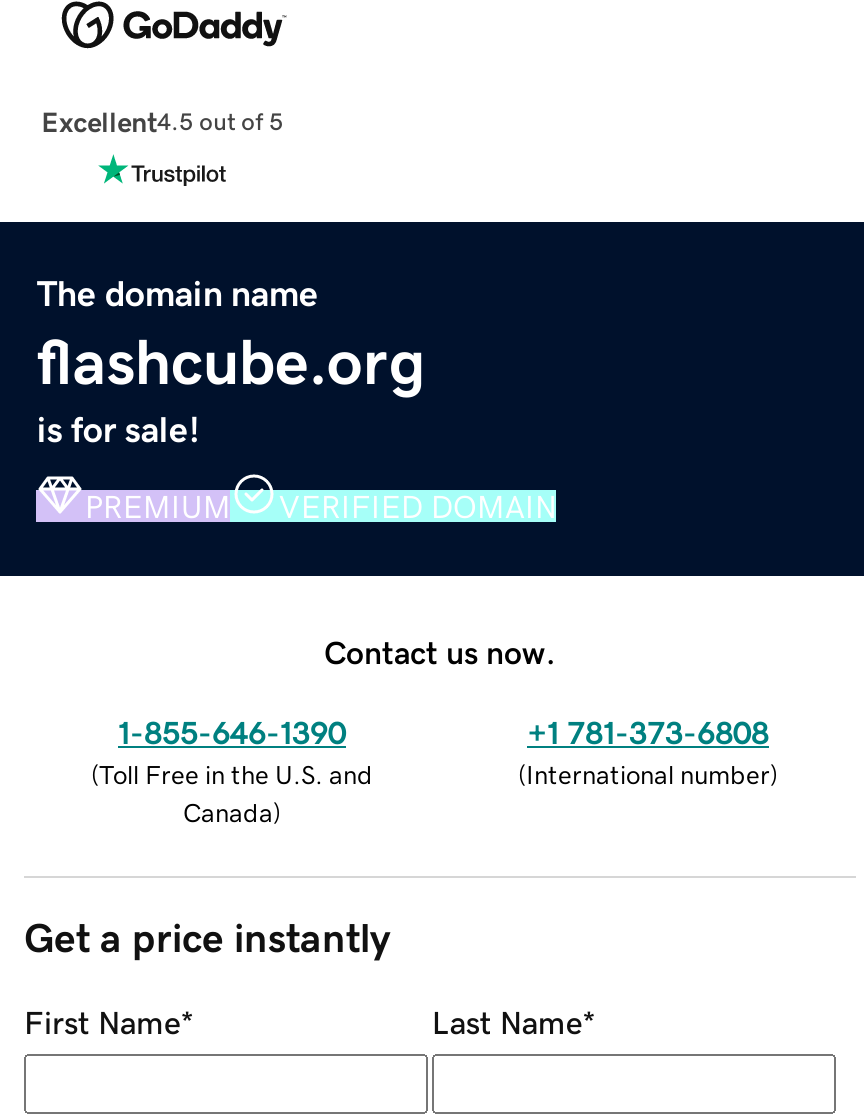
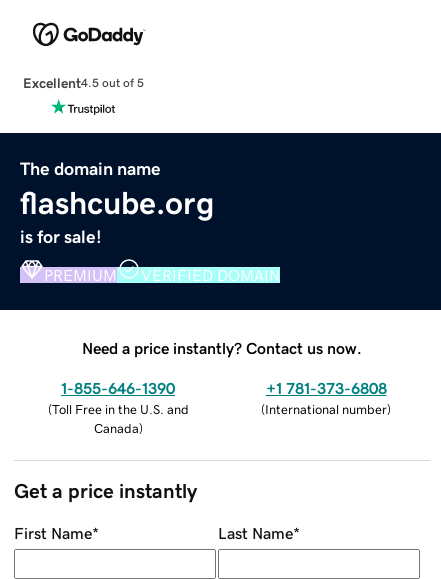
- Contact us now.
+ Need a price instantly? Contact us now.
